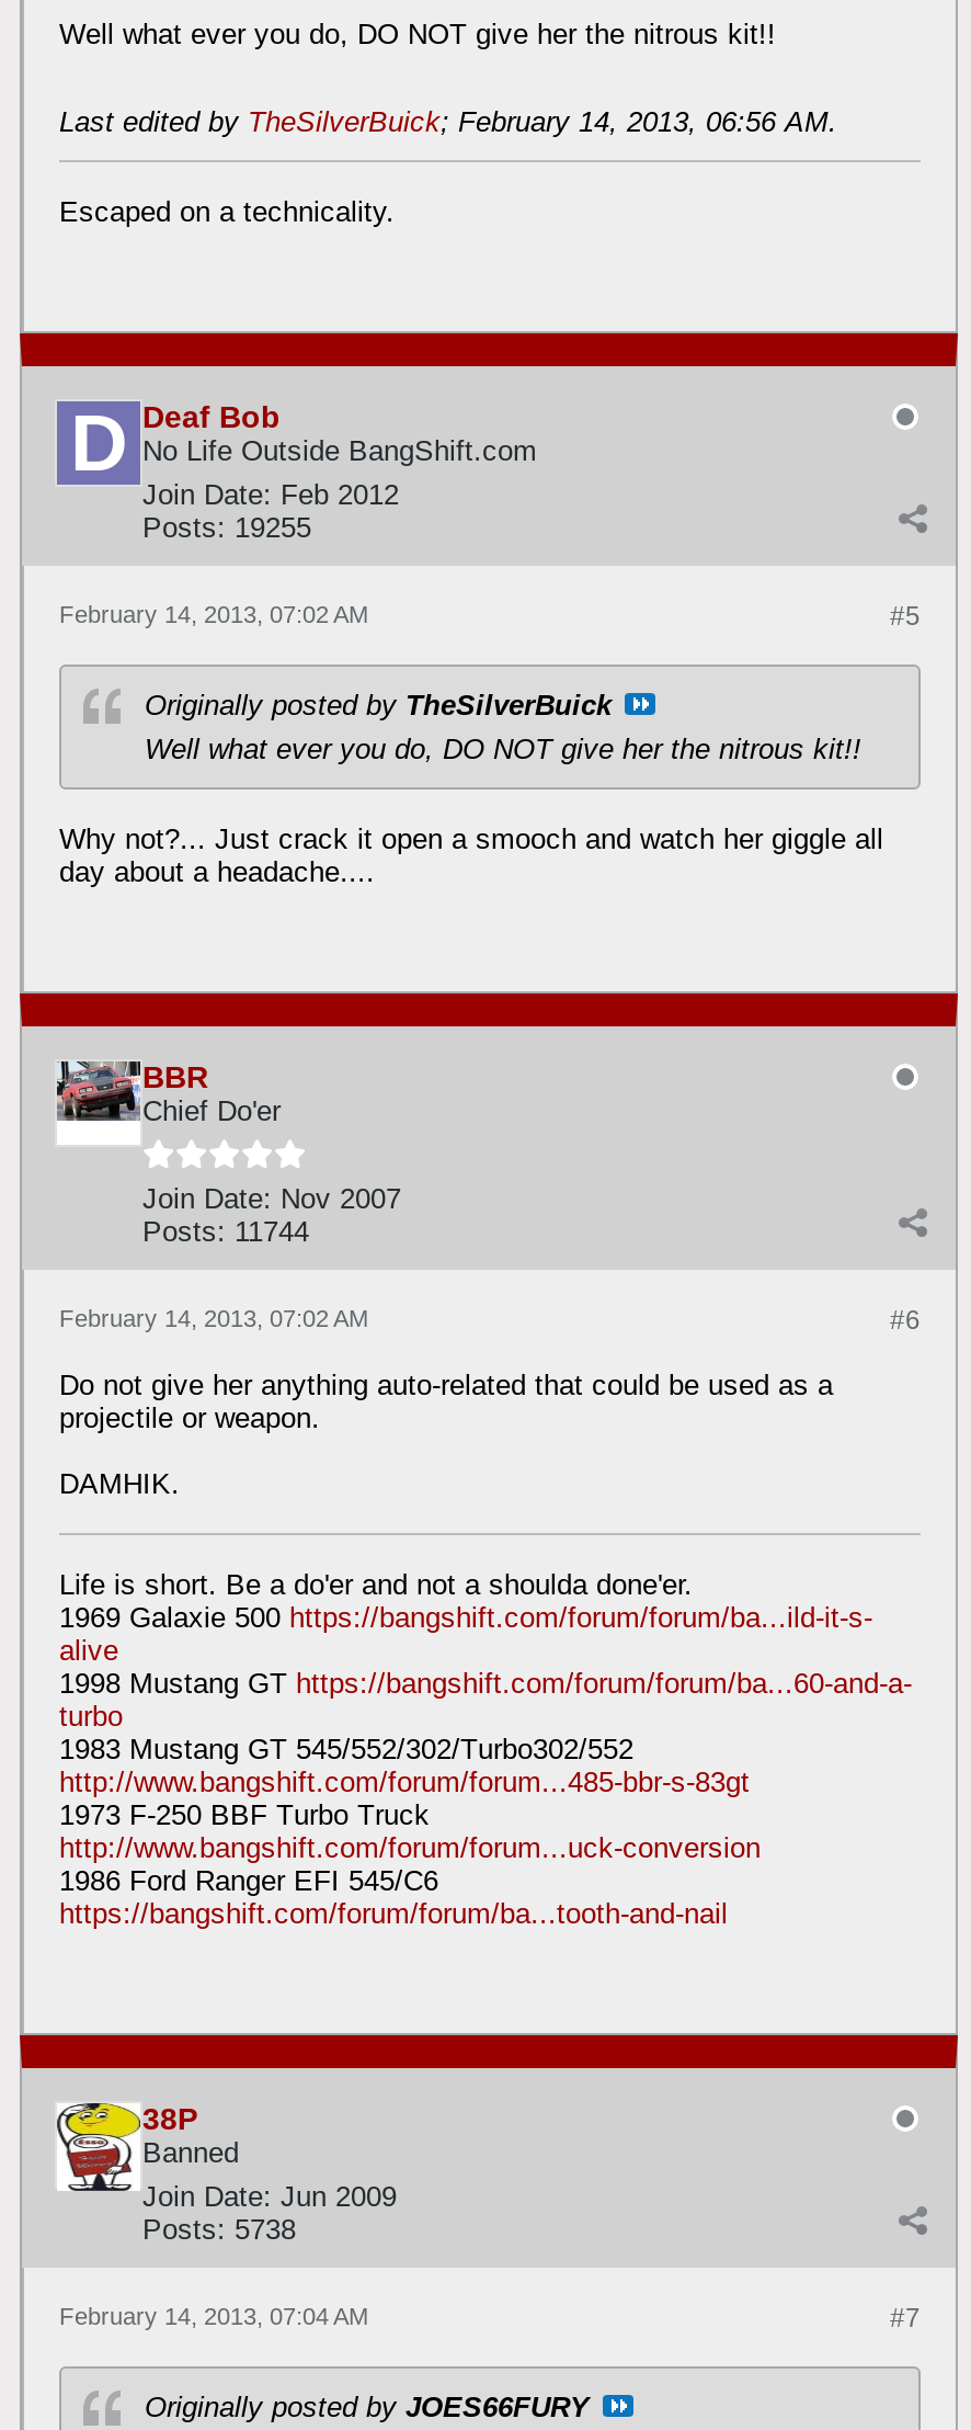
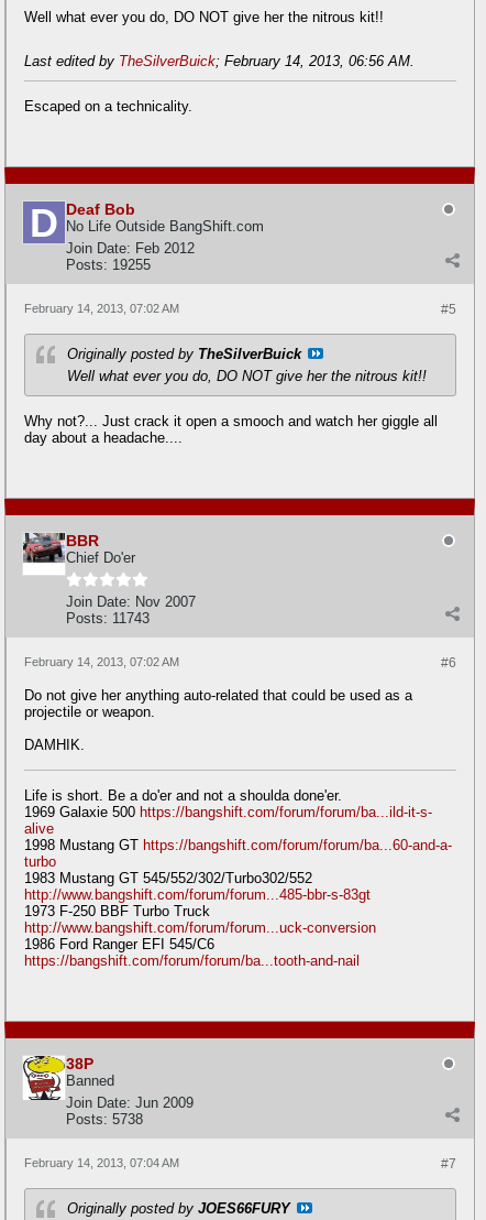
- Posts: 11744
+ Posts: 11743
